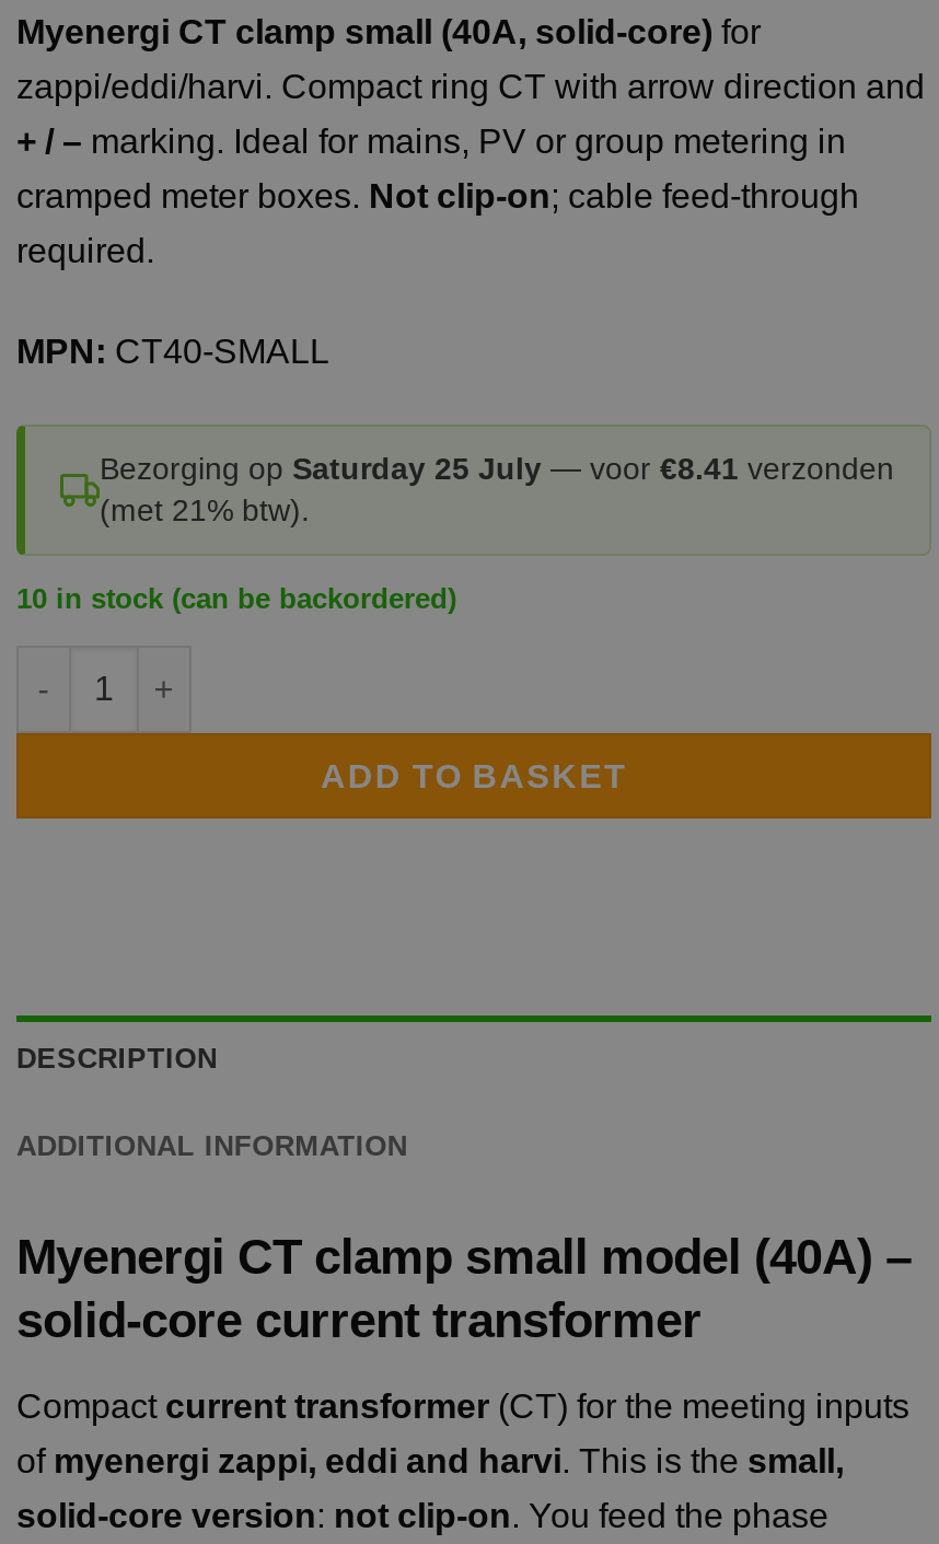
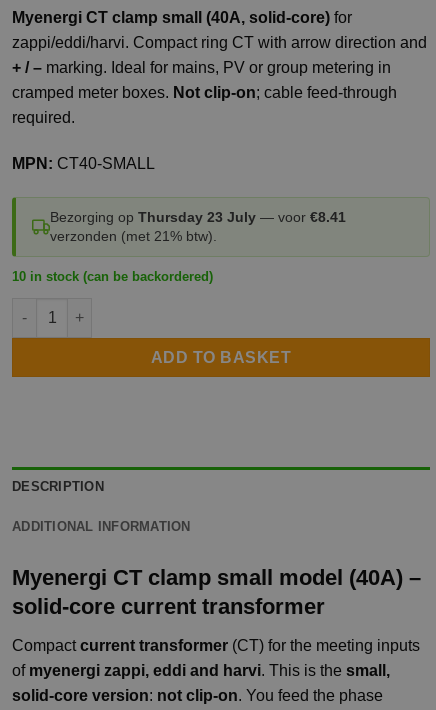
- Bezorging op Saturday 25 July — voor €8.41 verzonden
- (met 21% btw).
+ Bezorging op Thursday 23 July — voor €8.41
+ verzonden (met 21% btw).
